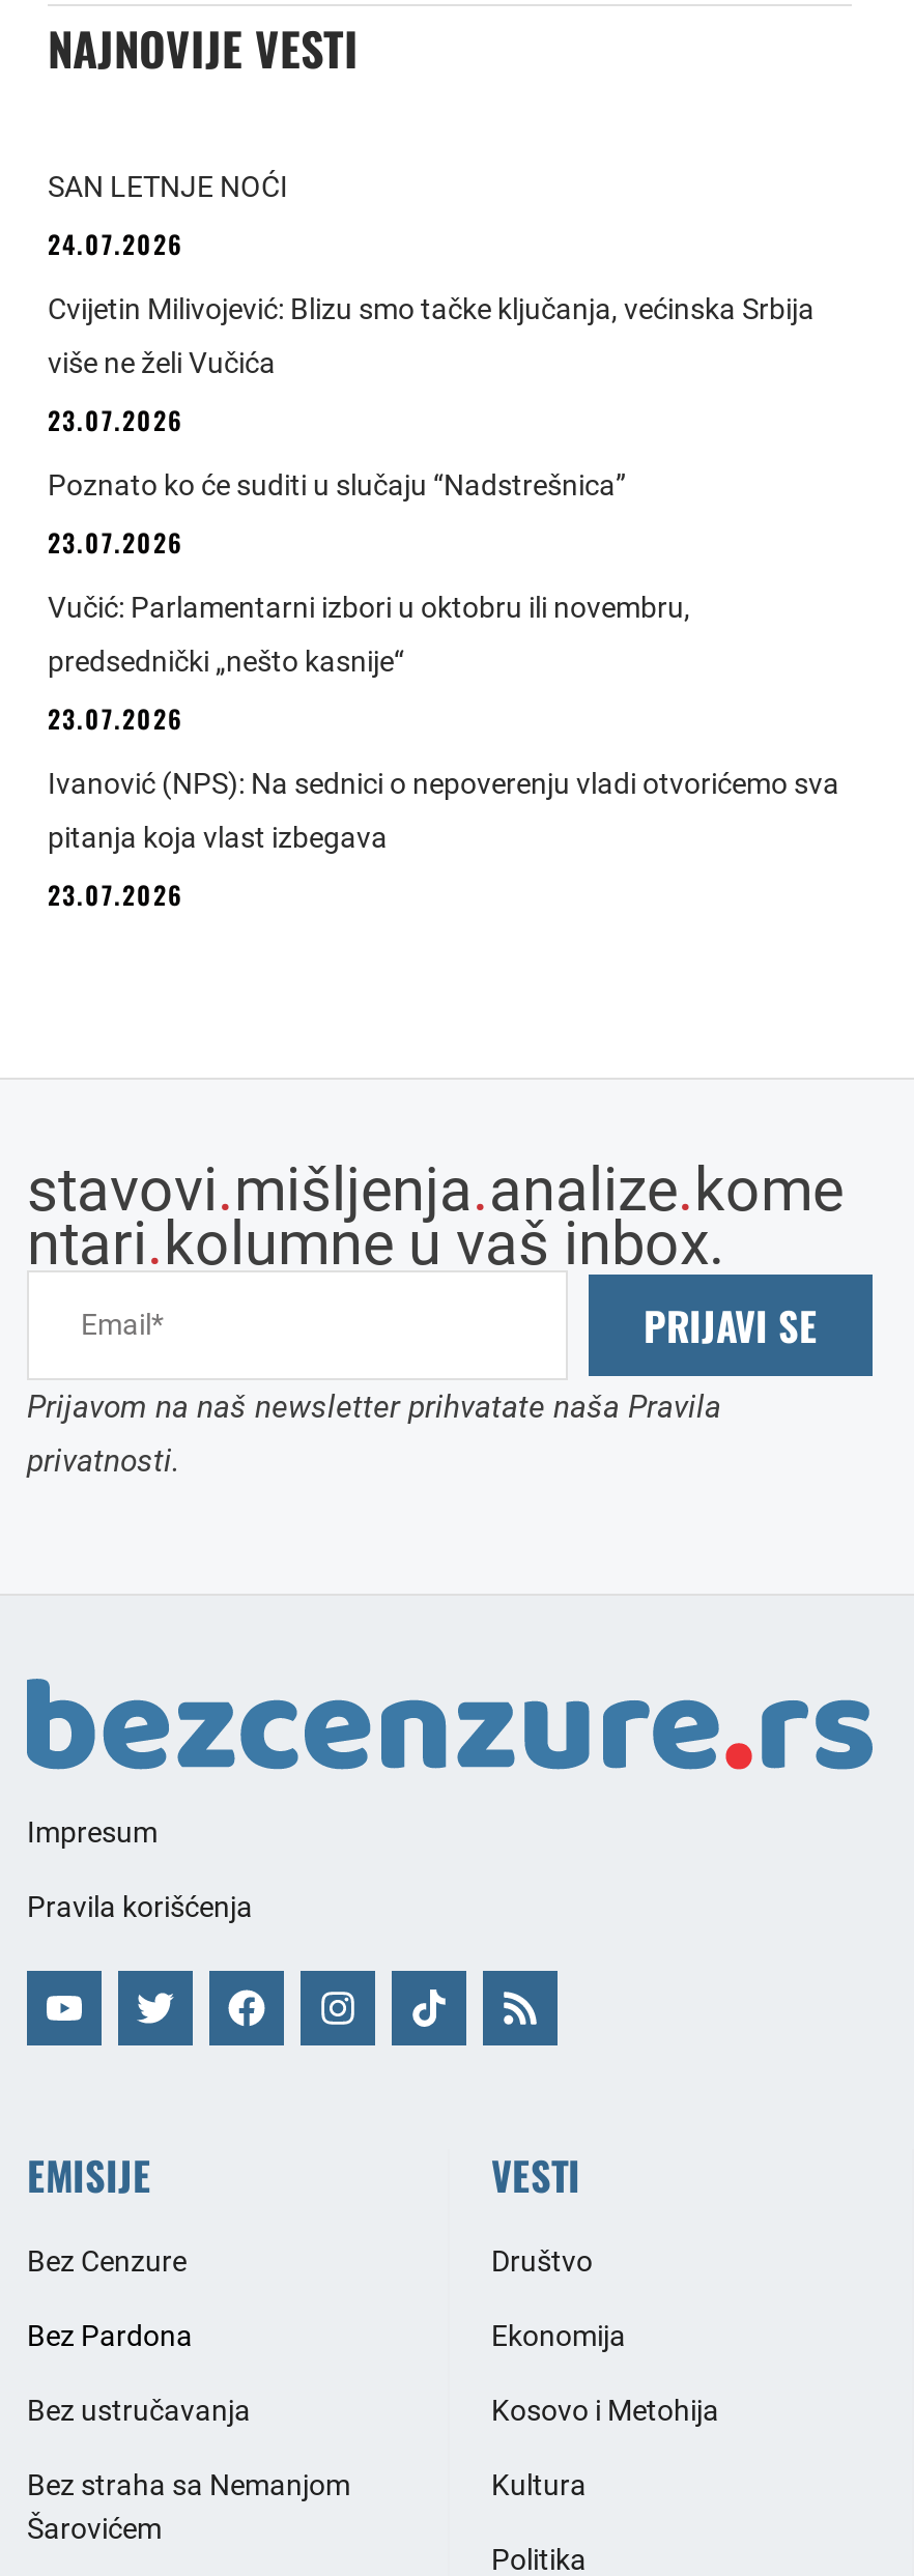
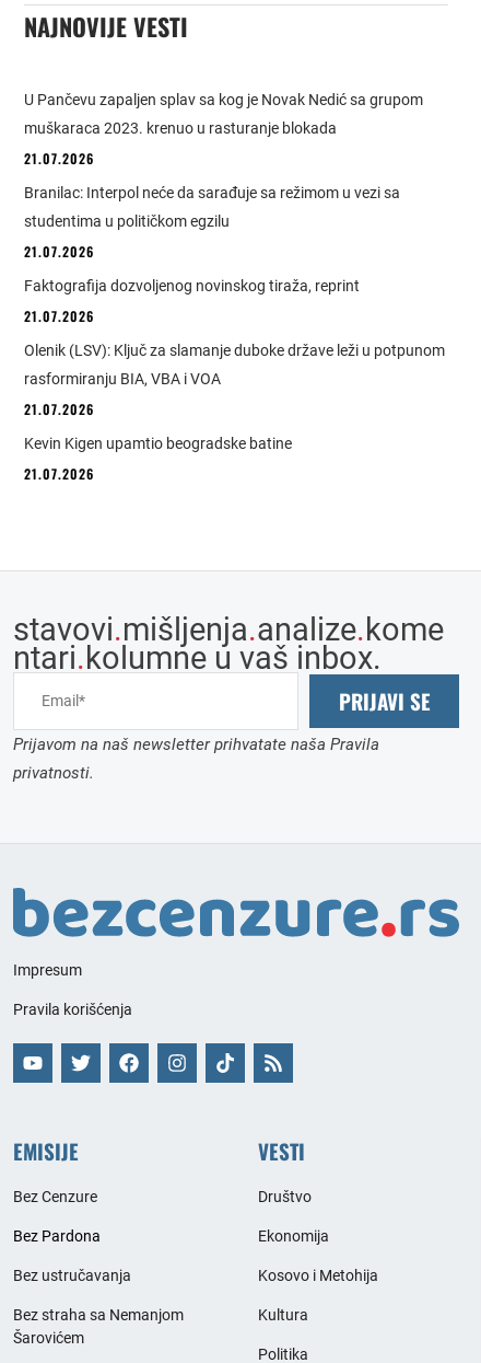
- SAN LETNJE NOĆI
+ U Pančevu zapaljen splav sa kog je Novak Nedić sa grupom

- 24.07.2026
+ muškaraca 2023. krenuo u rasturanje blokada

- Cvijetin Milivojević: Blizu smo tačke ključanja, većinska Srbija
+ 21.07.2026

- više ne želi Vučića
+ Branilac: Interpol neće da sarađuje sa režimom u vezi sa

- 23.07.2026
+ studentima u političkom egzilu

- Poznato ko će suditi u slučaju “Nadstrešnica”
+ 21.07.2026

- 23.07.2026
+ Faktografija dozvoljenog novinskog tiraža, reprint

- Vučić: Parlamentarni izbori u oktobru ili novembru,
+ 21.07.2026

- predsednički „nešto kasnije“
+ Olenik (LSV): Ključ za slamanje duboke države leži u potpunom

- 23.07.2026
+ rasformiranju BIA, VBA i VOA

- Ivanović (NPS): Na sednici o nepoverenju vladi otvorićemo sva
+ 21.07.2026

- pitanja koja vlast izbegava
+ Kevin Kigen upamtio beogradske batine

- 23.07.2026
+ 21.07.2026
